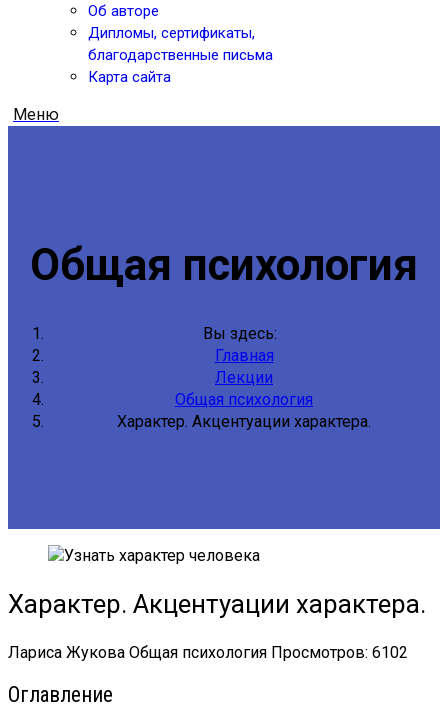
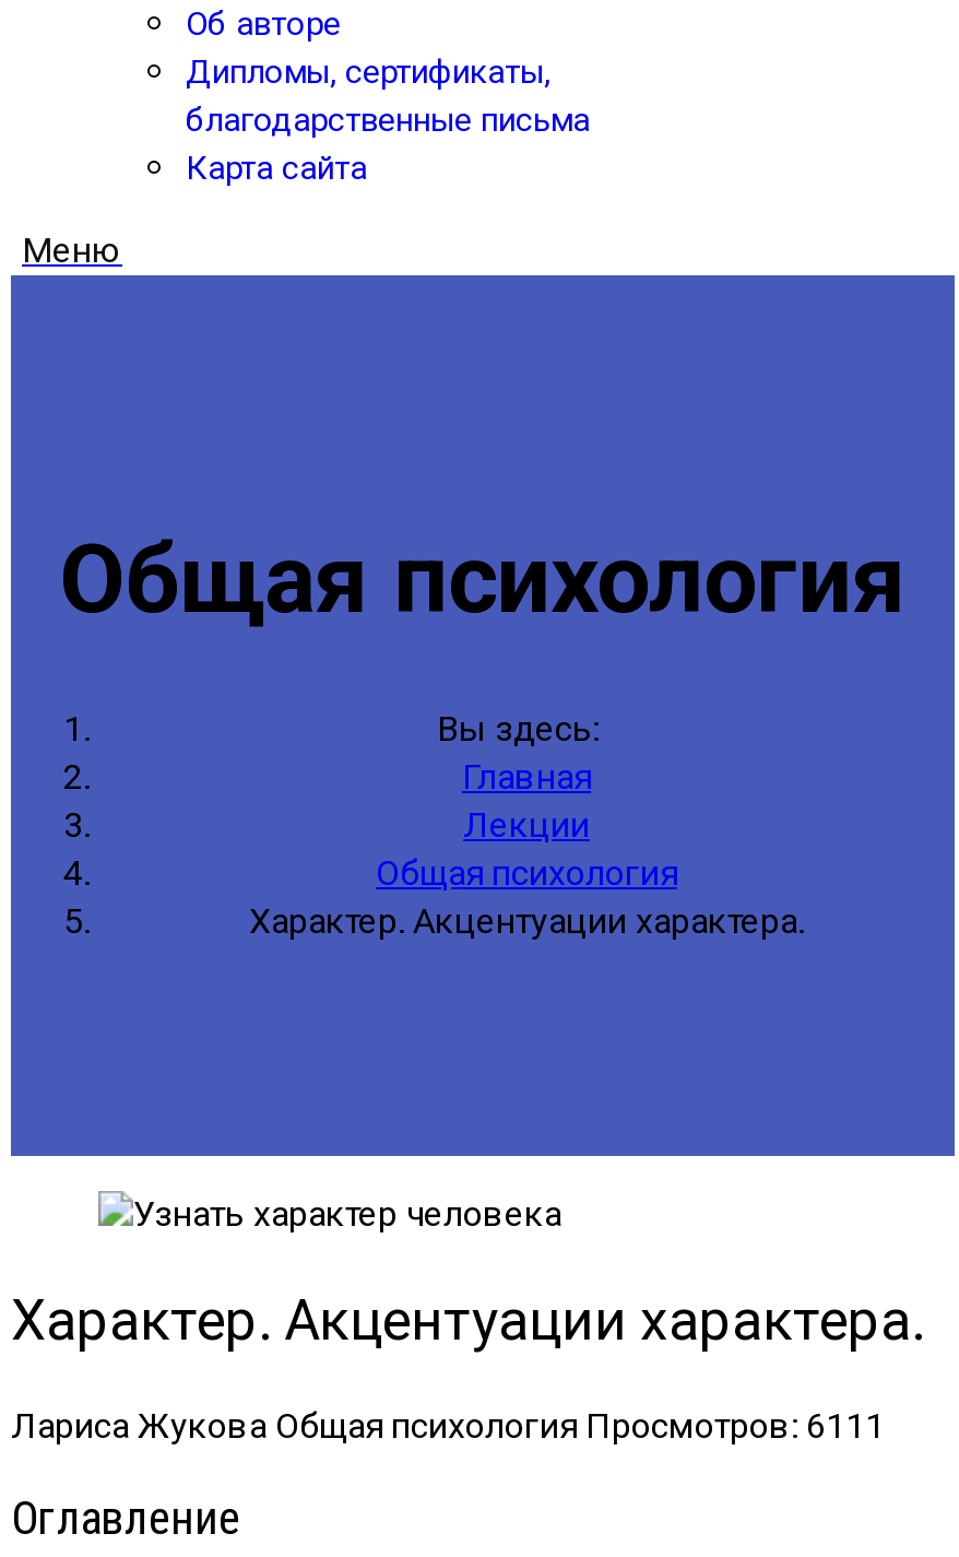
- Лариса Жукова Общая психология Просмотров: 6102
+ Лариса Жукова Общая психология Просмотров: 6111
